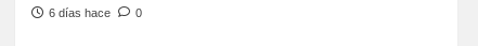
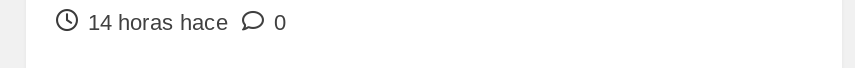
- 6 días hace 0
+ 14 horas hace 0
